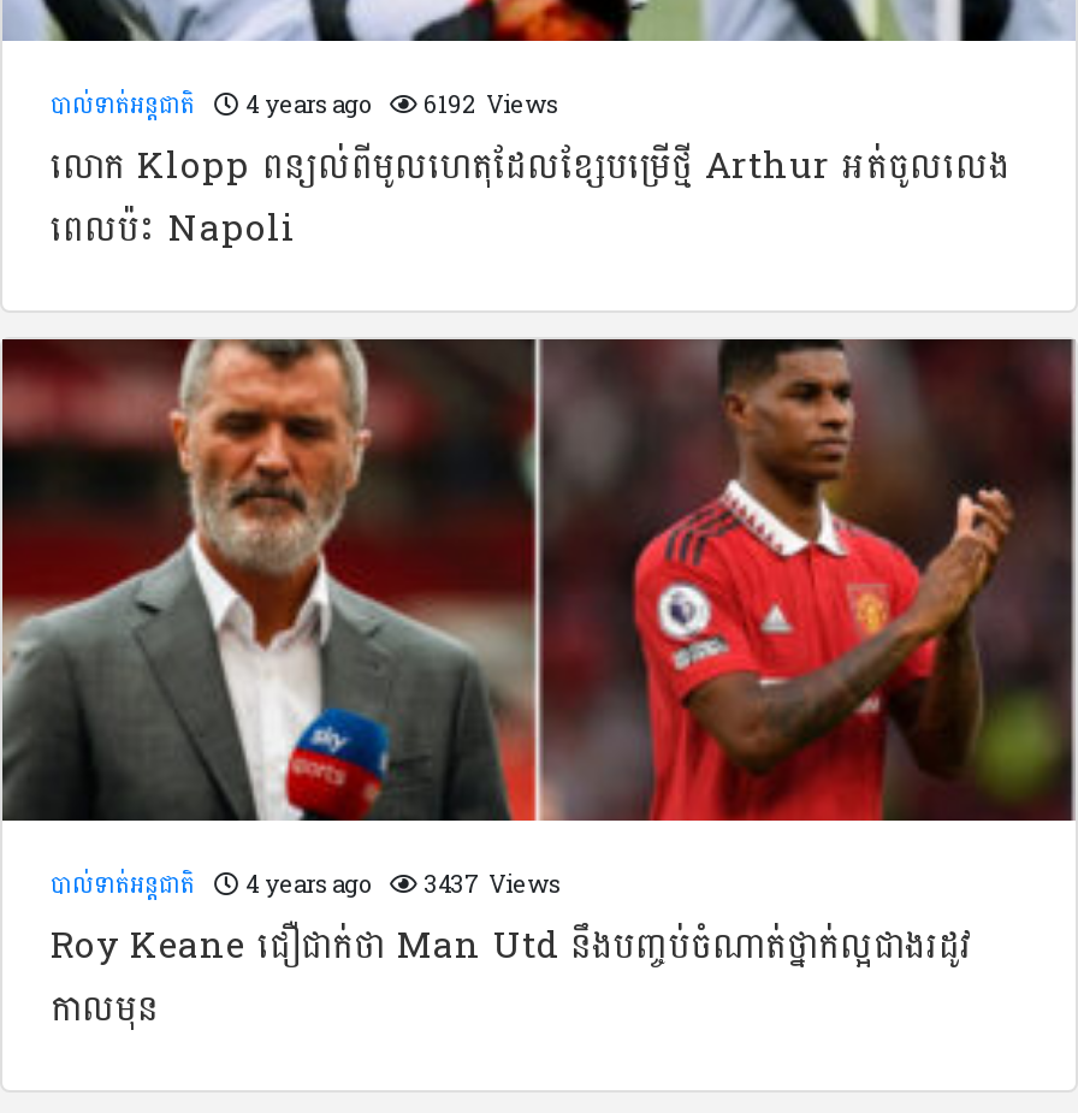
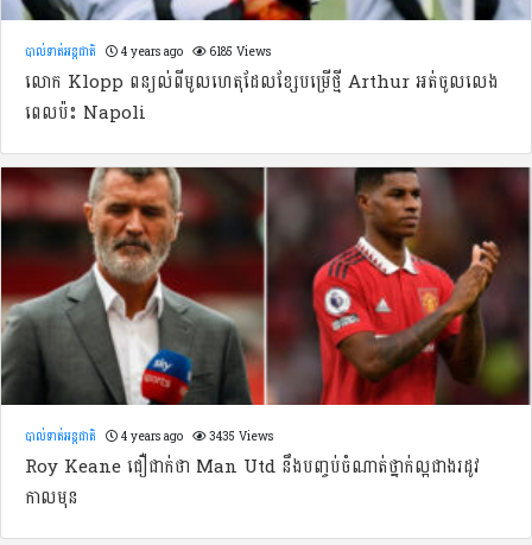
- 6192 Views
+ 6185 Views

- 3437 Views
+ 3435 Views
